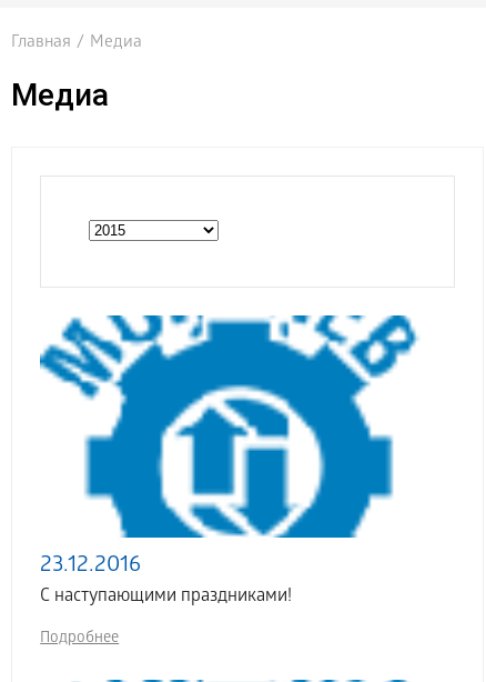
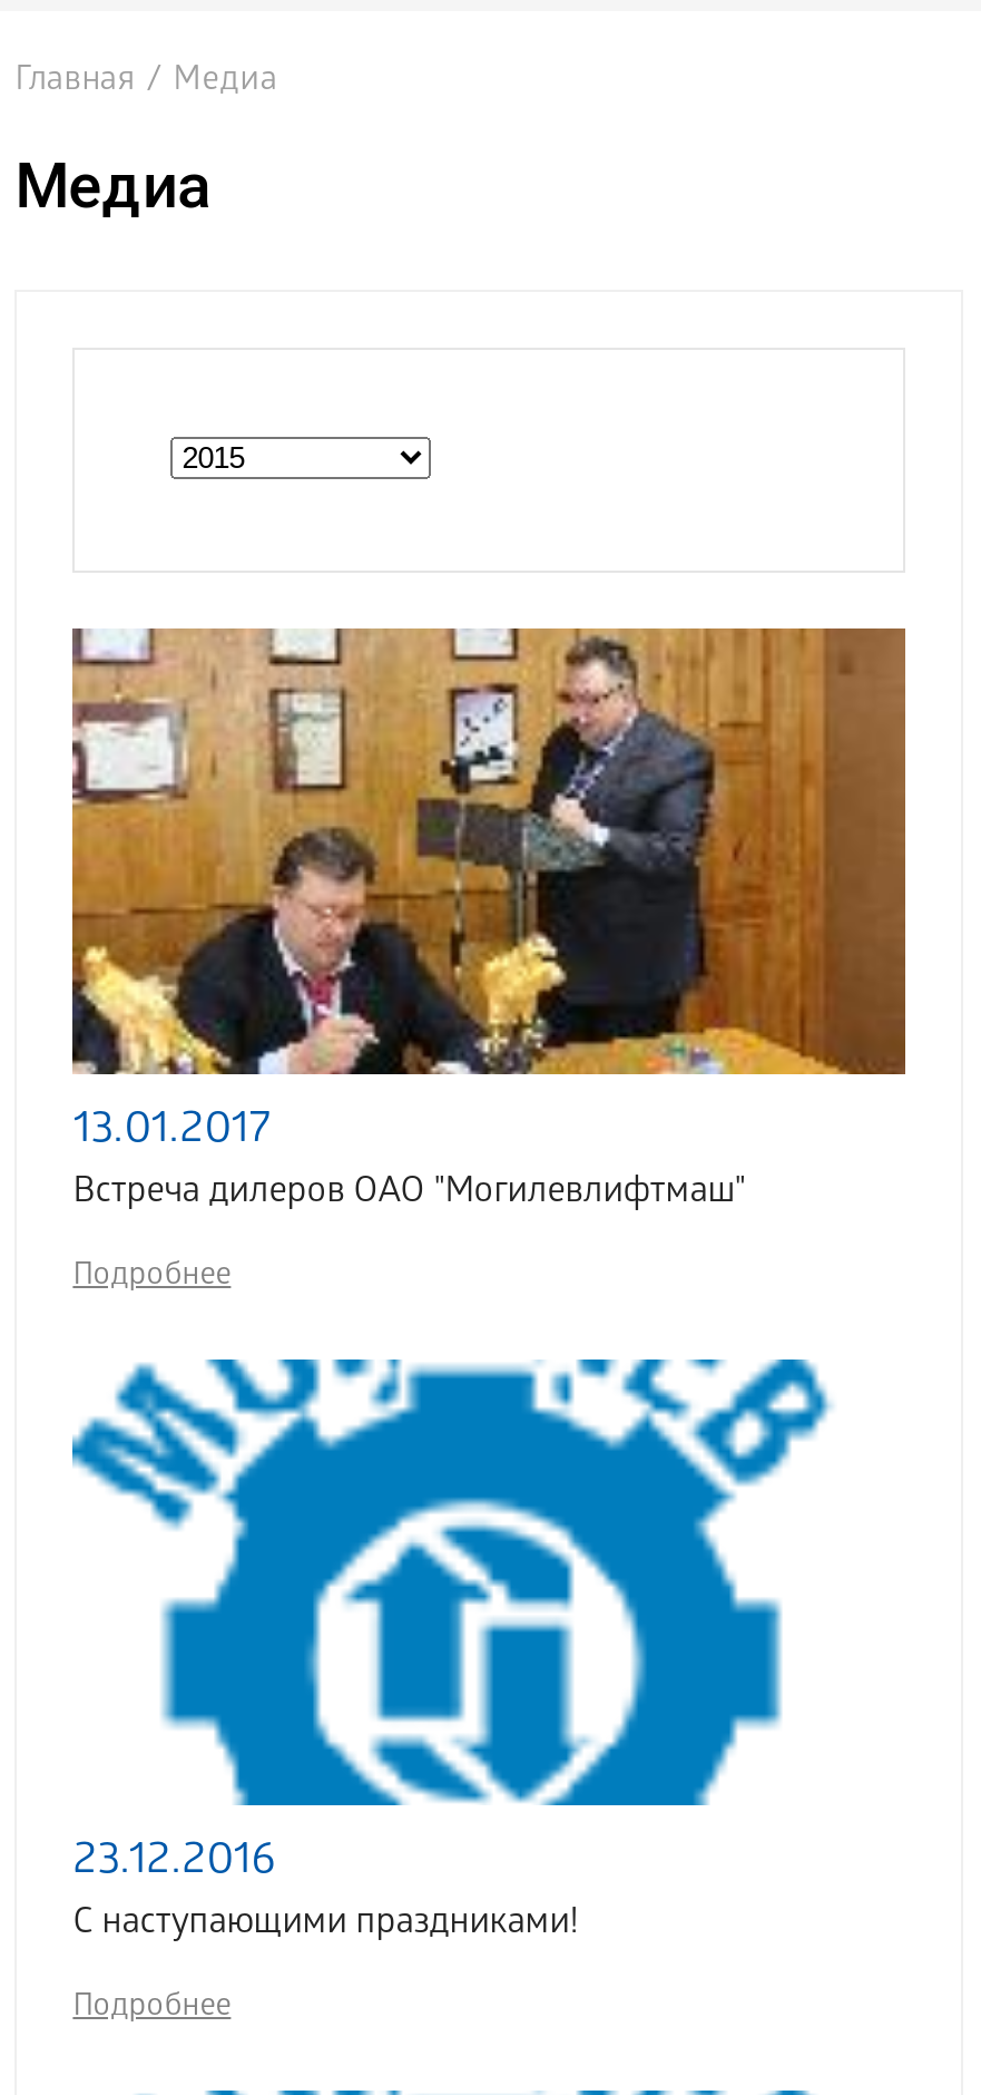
+ [image]
+ 13.01.2017
+ Встреча дилеров ОАО "Могилевлифтмаш"
+ Подробнее
